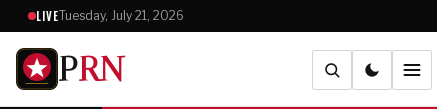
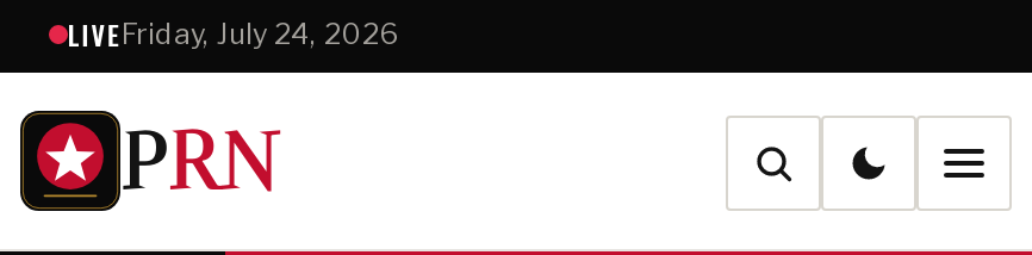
- LIVETuesday, July 21, 2026
+ LIVEFriday, July 24, 2026
